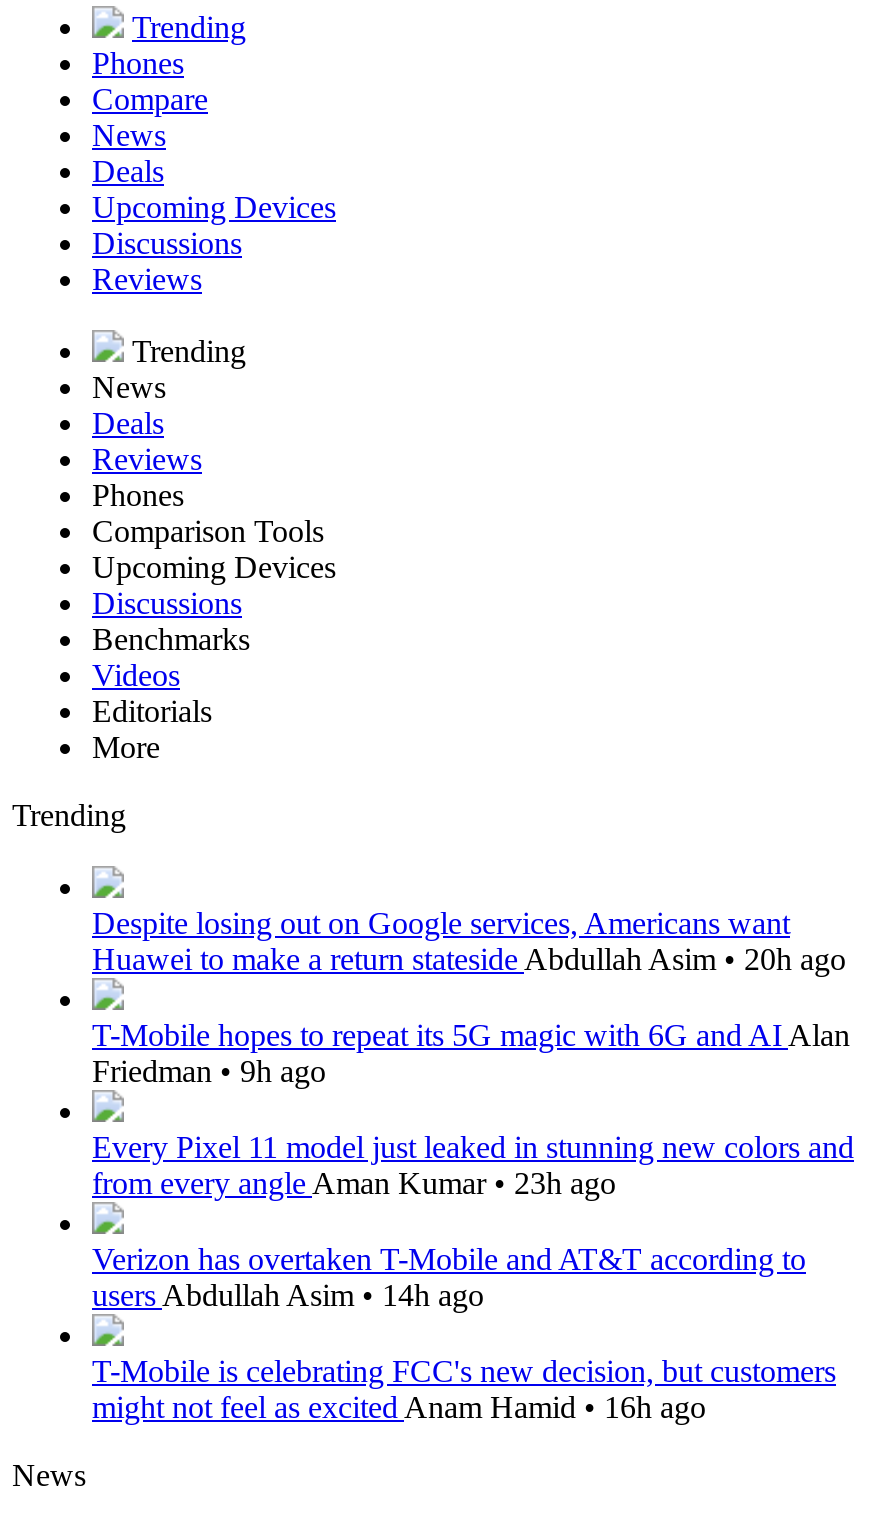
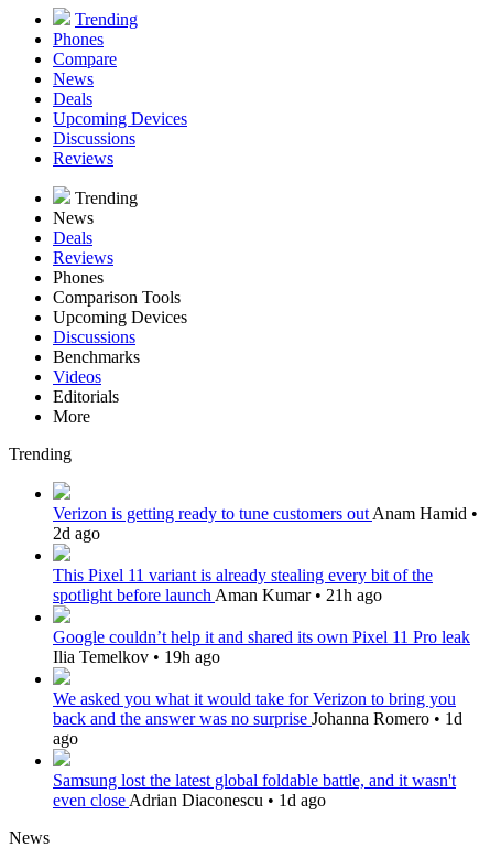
- Despite losing out on Google services, Americans want
- Huawei to make a return stateside Abdullah Asim • 20h ago
+ Verizon is getting ready to tune customers out Anam Hamid •
+ 2d ago

- T-Mobile hopes to repeat its 5G magic with 6G and AI Alan
- Friedman • 9h ago
+ This Pixel 11 variant is already stealing every bit of the
+ spotlight before launch Aman Kumar • 21h ago

- Every Pixel 11 model just leaked in stunning new colors and
- from every angle Aman Kumar • 23h ago
+ Google couldn’t help it and shared its own Pixel 11 Pro leak
+ Ilia Temelkov • 19h ago

- Verizon has overtaken T-Mobile and AT&T according to
- users Abdullah Asim • 14h ago
+ We asked you what it would take for Verizon to bring you
+ back and the answer was no surprise Johanna Romero • 1d
+ ago

- T-Mobile is celebrating FCC's new decision, but customers
- might not feel as excited Anam Hamid • 16h ago
+ Samsung lost the latest global foldable battle, and it wasn't
+ even close Adrian Diaconescu • 1d ago
